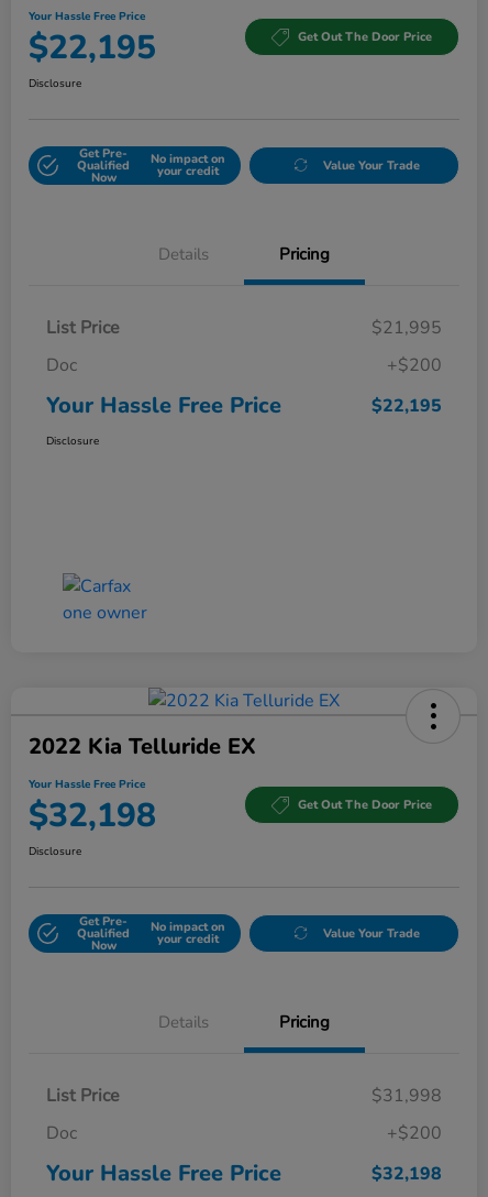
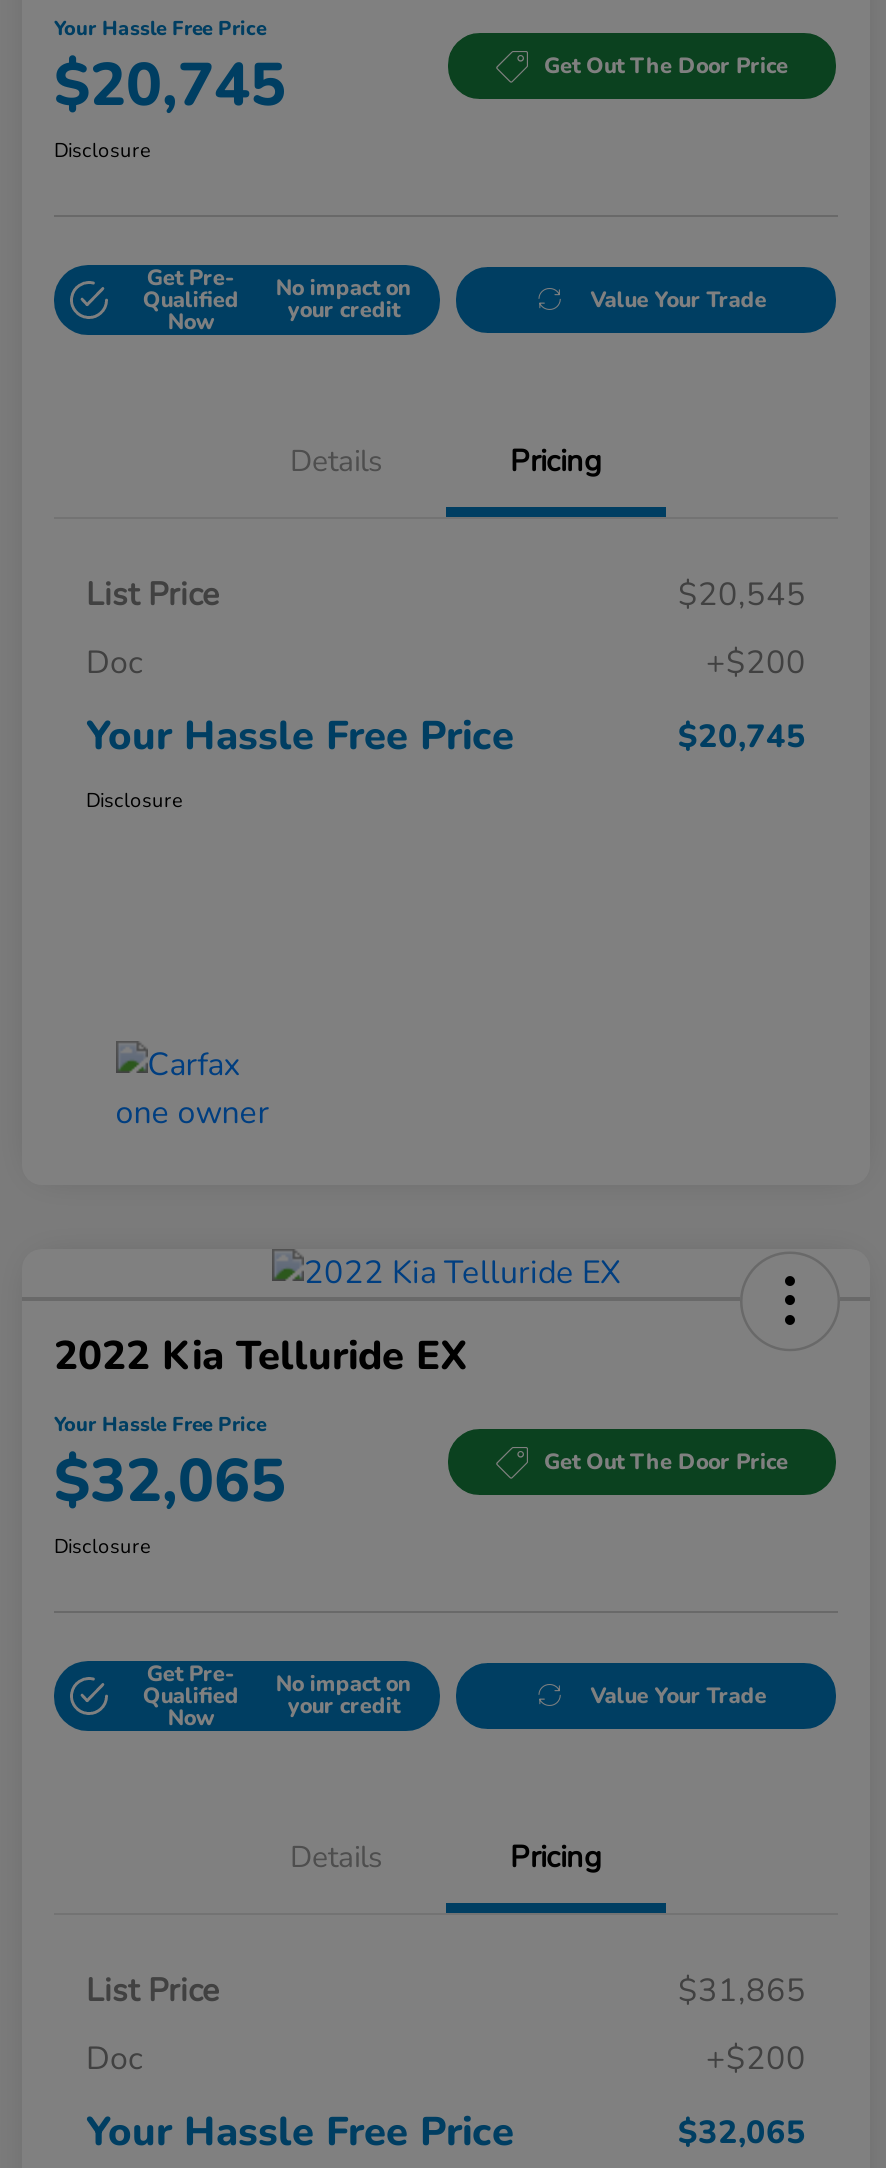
- $22,195
+ $20,745

- $21,995
+ $20,545

- $22,195
+ $20,745

- $32,198
+ $32,065

- $31,998
+ $31,865

- $32,198
+ $32,065
